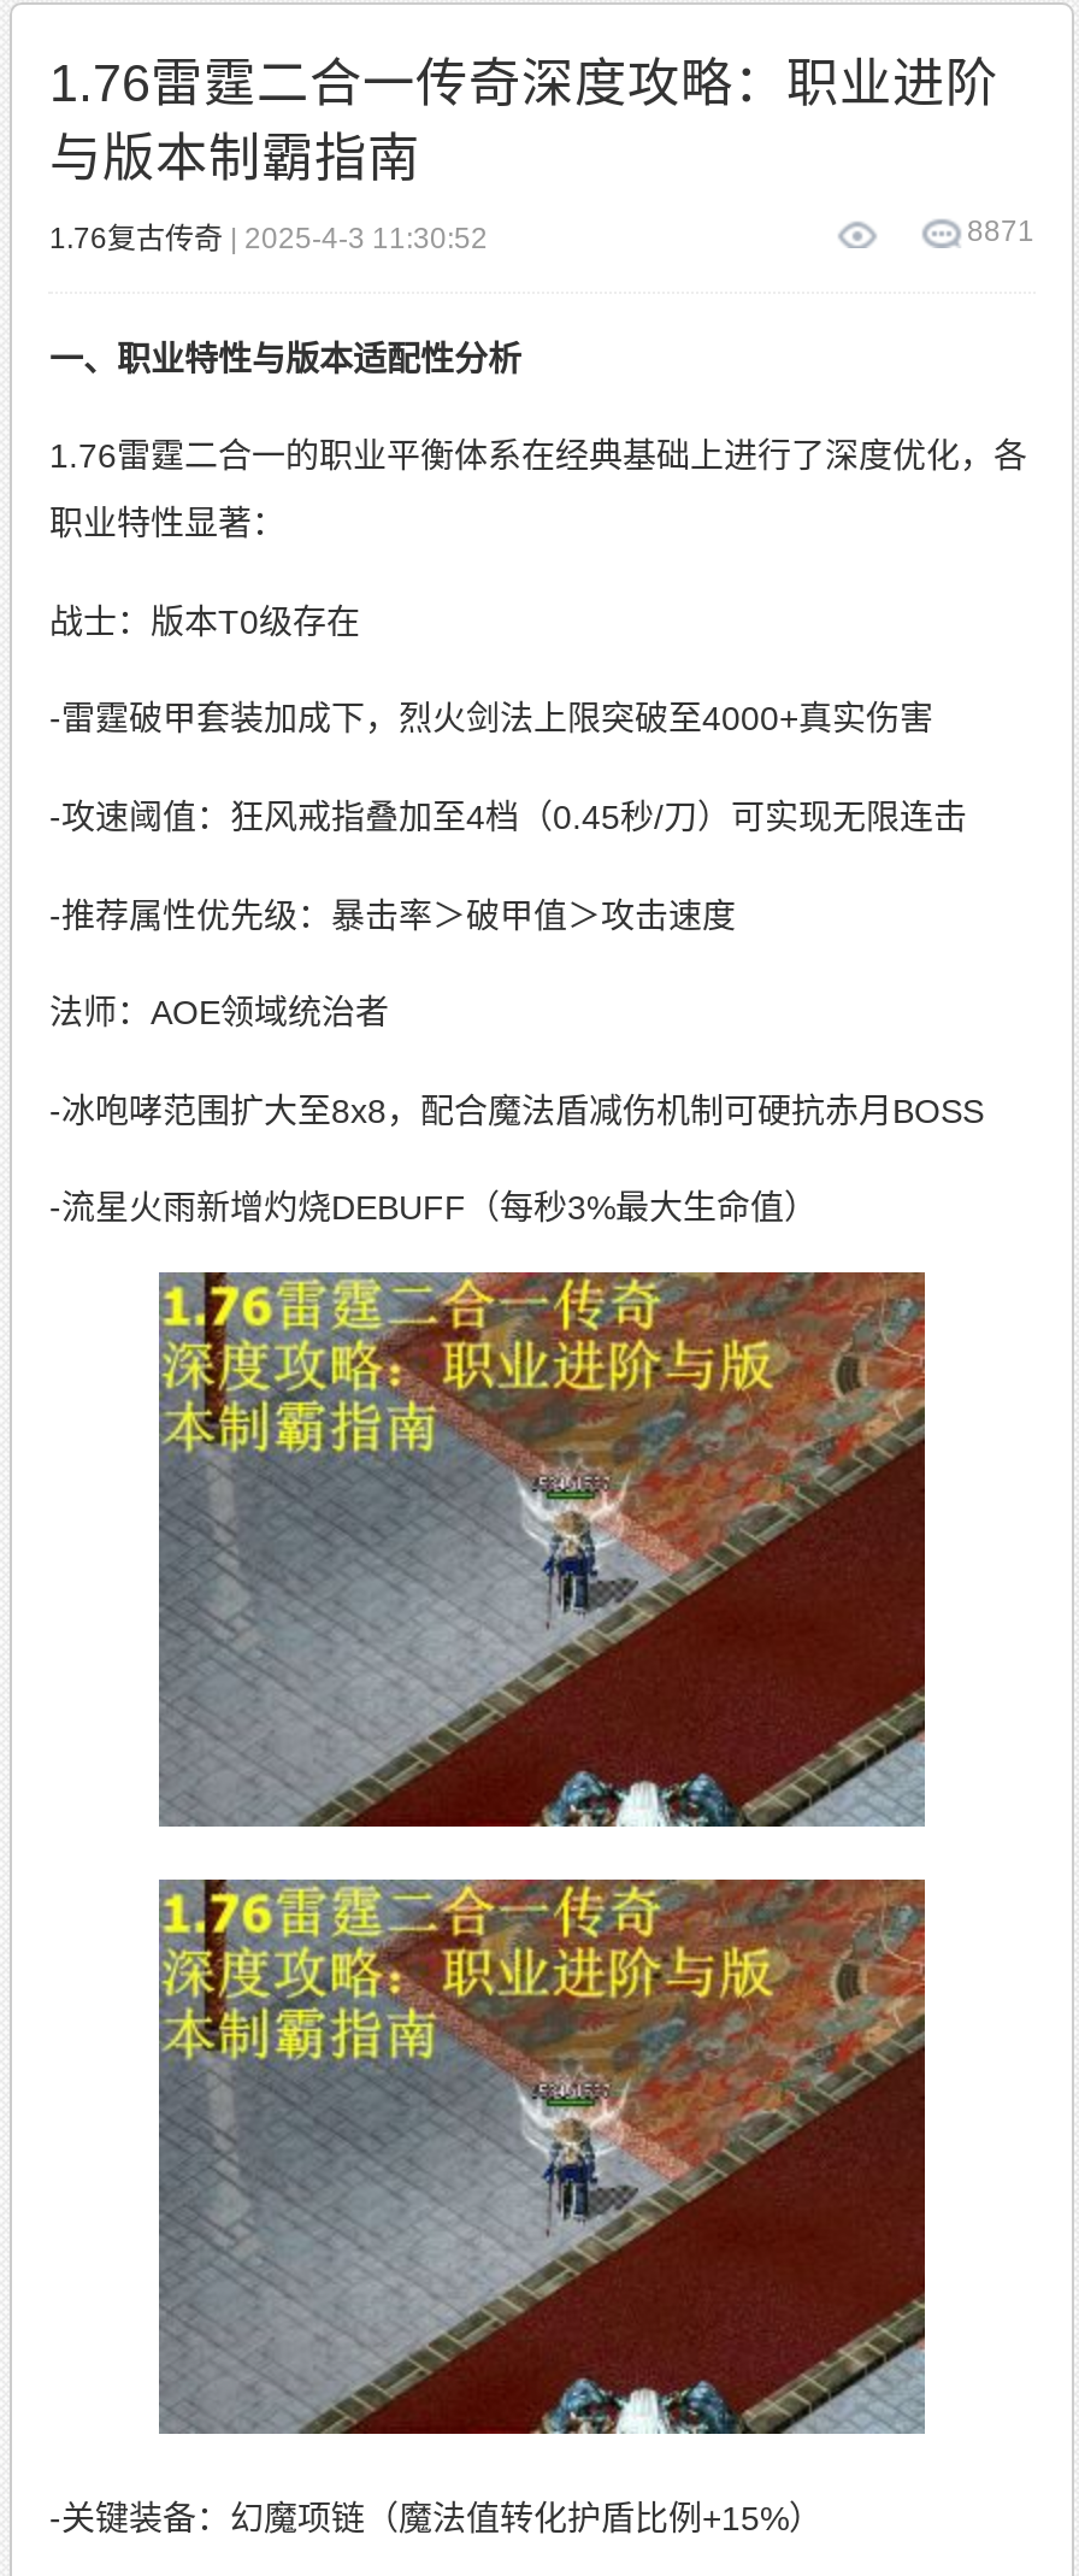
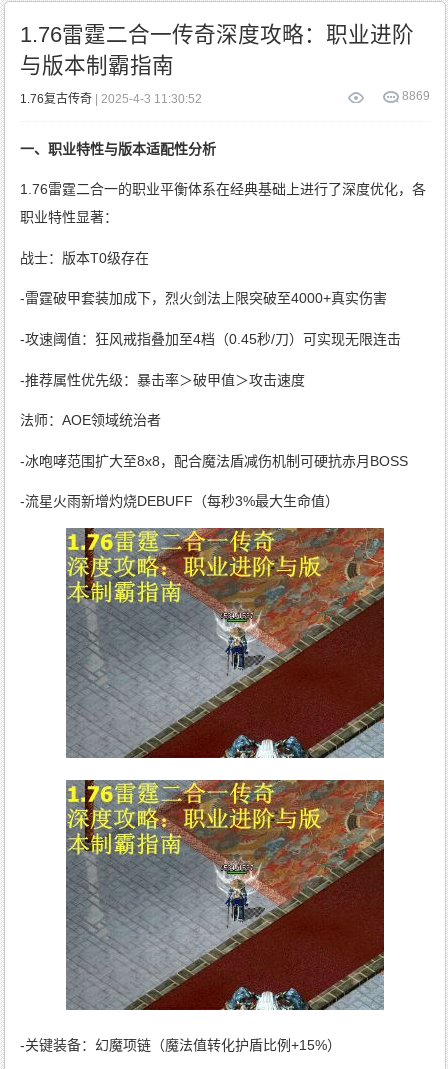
- 8 871
+ 8 869
